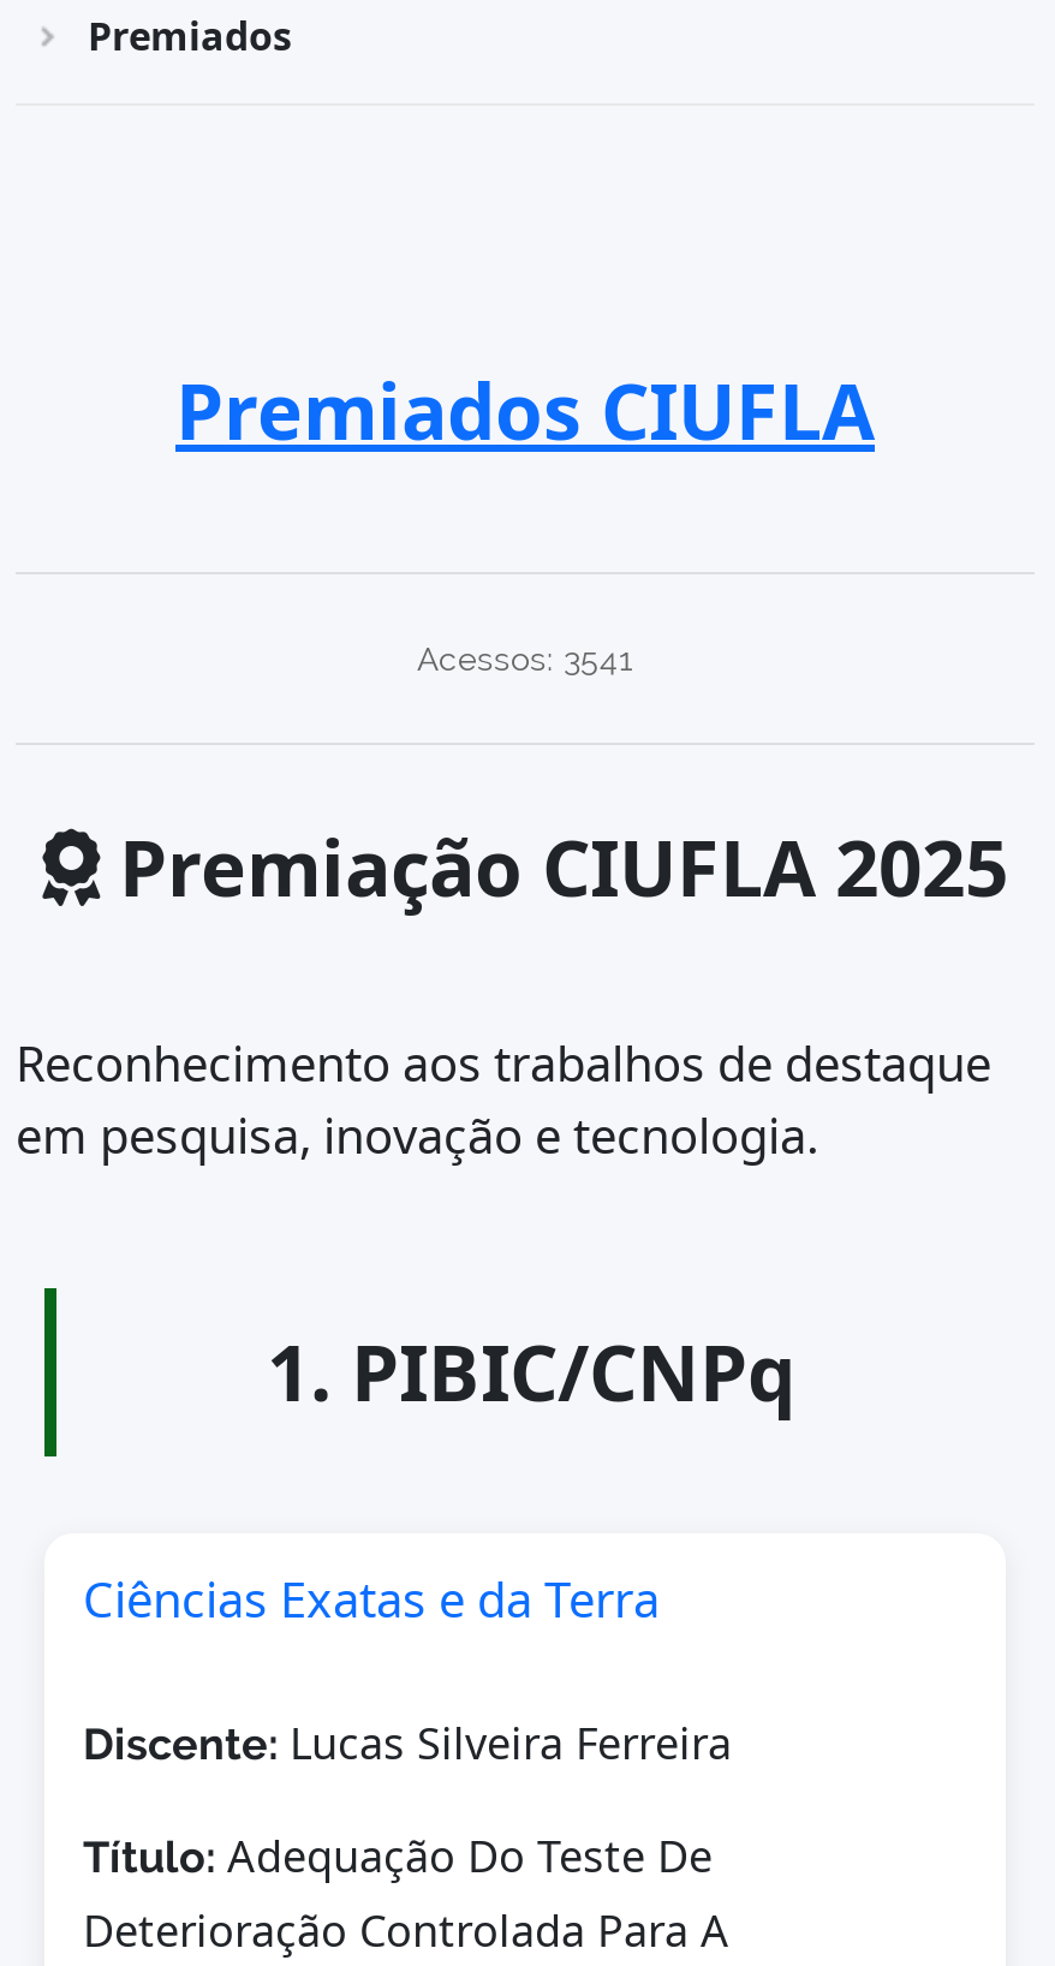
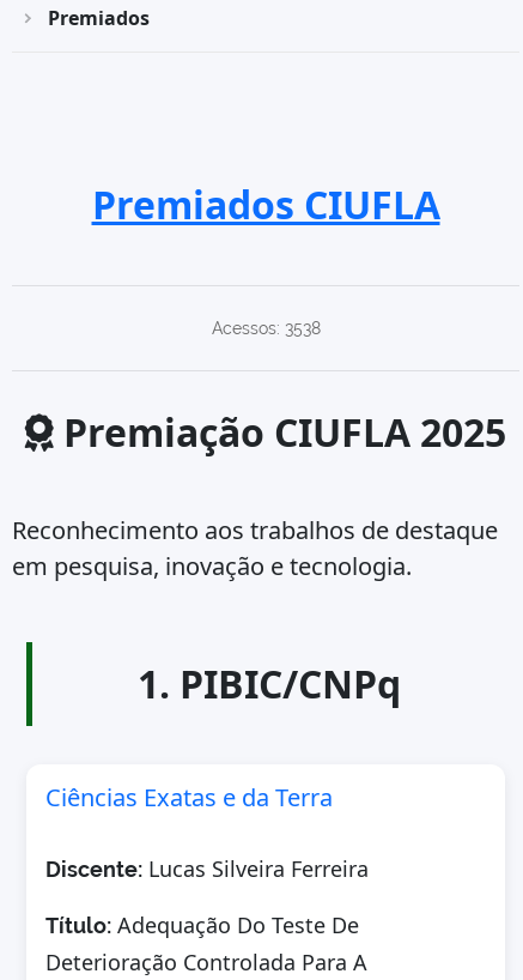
- Acessos: 3541
+ Acessos: 3538
